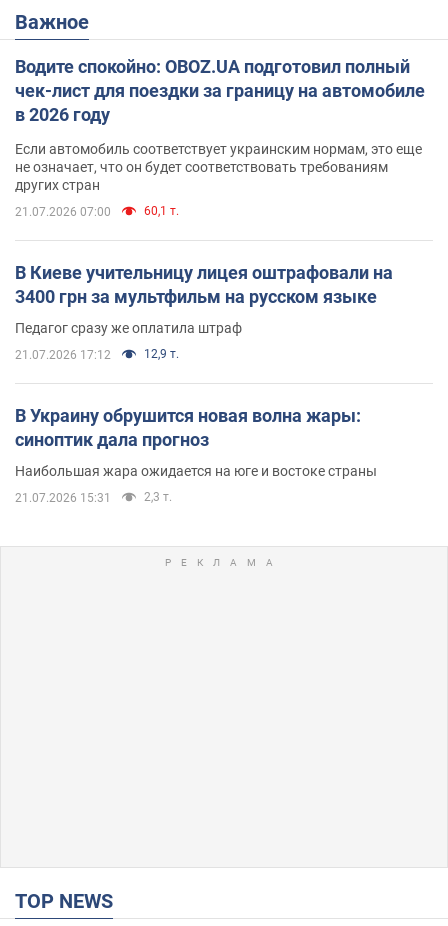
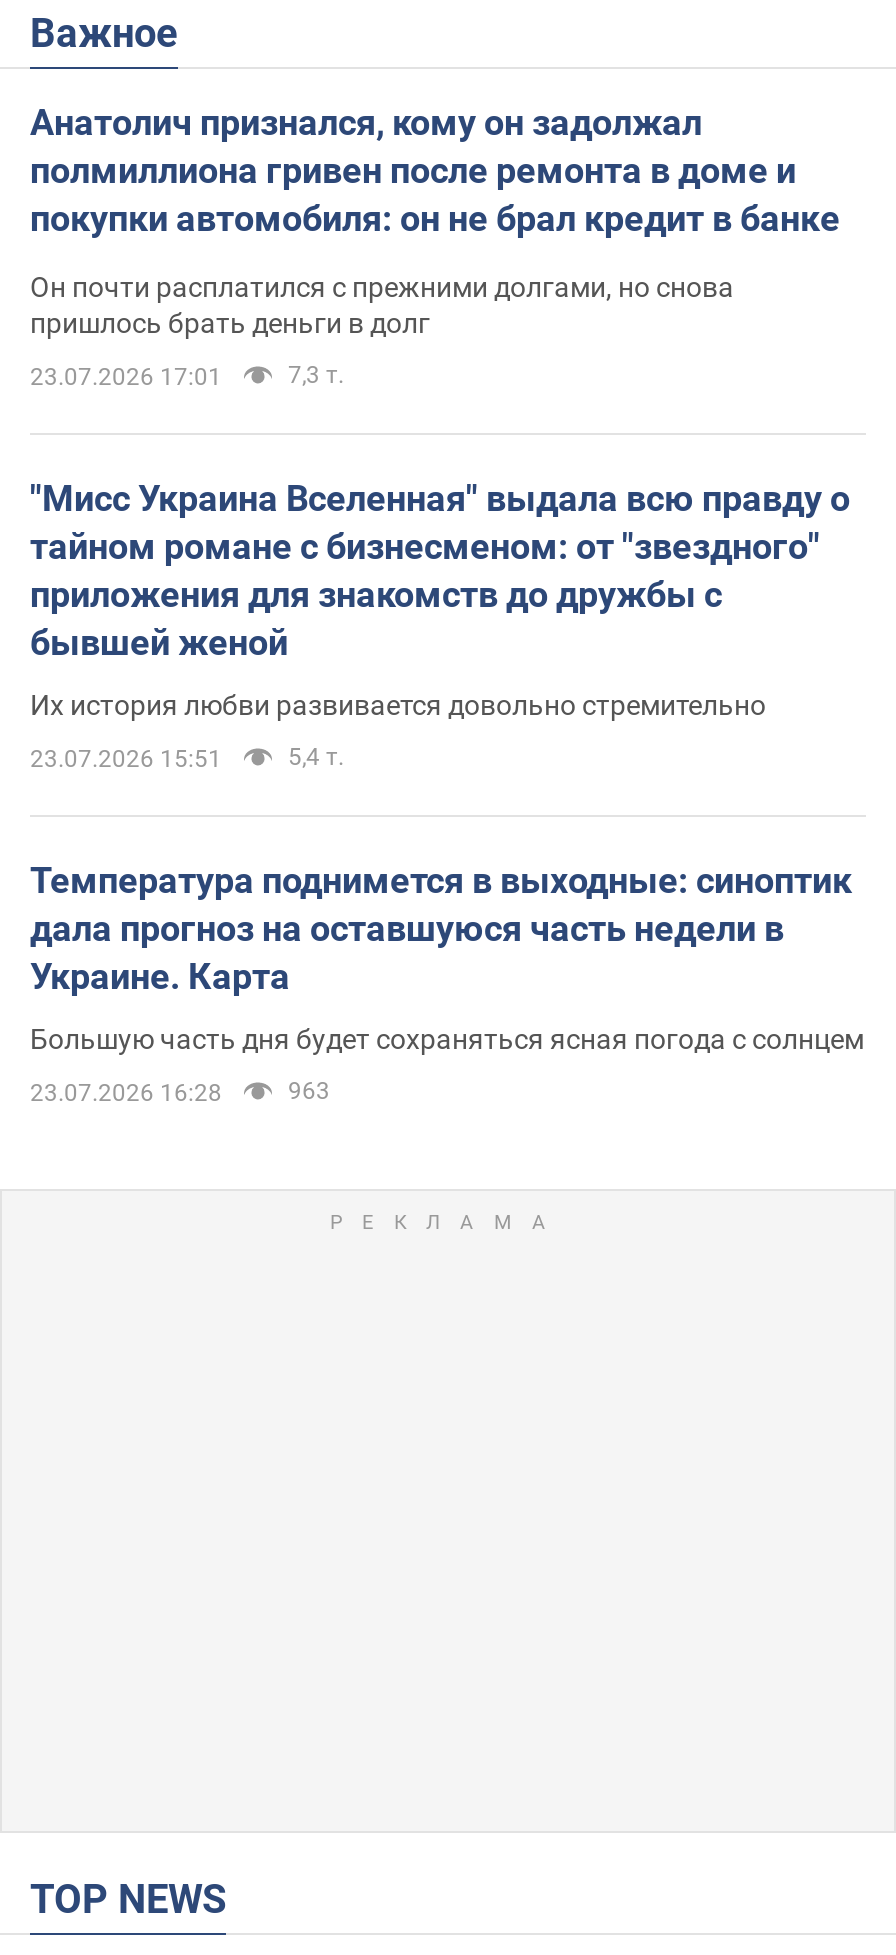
- Водите спокойно: OBOZ.UA подготовил полный
- чек-лист для поездки за границу на автомобиле
- в 2026 году
+ Анатолич признался, кому он задолжал
+ полмиллиона гривен после ремонта в доме и
+ покупки автомобиля: он не брал кредит в банке

- Если автомобиль соответствует украинским нормам, это еще
- не означает, что он будет соответствовать требованиям
- других стран
+ Он почти расплатился с прежними долгами, но снова
+ пришлось брать деньги в долг

- 21.07.2026 07:00
- 60,1 т.
+ 23.07.2026 17:01
+ 7,3 т.

- В Киеве учительницу лицея оштрафовали на
- 3400 грн за мультфильм на русском языке
+ "Мисс Украина Вселенная" выдала всю правду о
+ тайном романе с бизнесменом: от "звездного"
+ приложения для знакомств до дружбы с
+ бывшей женой

- Педагог сразу же оплатила штраф
+ Их история любви развивается довольно стремительно

- 21.07.2026 17:12
- 12,9 т.
+ 23.07.2026 15:51
+ 5,4 т.

- В Украину обрушится новая волна жары:
- синоптик дала прогноз
+ Температура поднимется в выходные: синоптик
+ дала прогноз на оставшуюся часть недели в
+ Украине. Карта

- Наибольшая жара ожидается на юге и востоке страны
+ Большую часть дня будет сохраняться ясная погода с солнцем

- 21.07.2026 15:31
- 2,3 т.
+ 23.07.2026 16:28
+ 963
